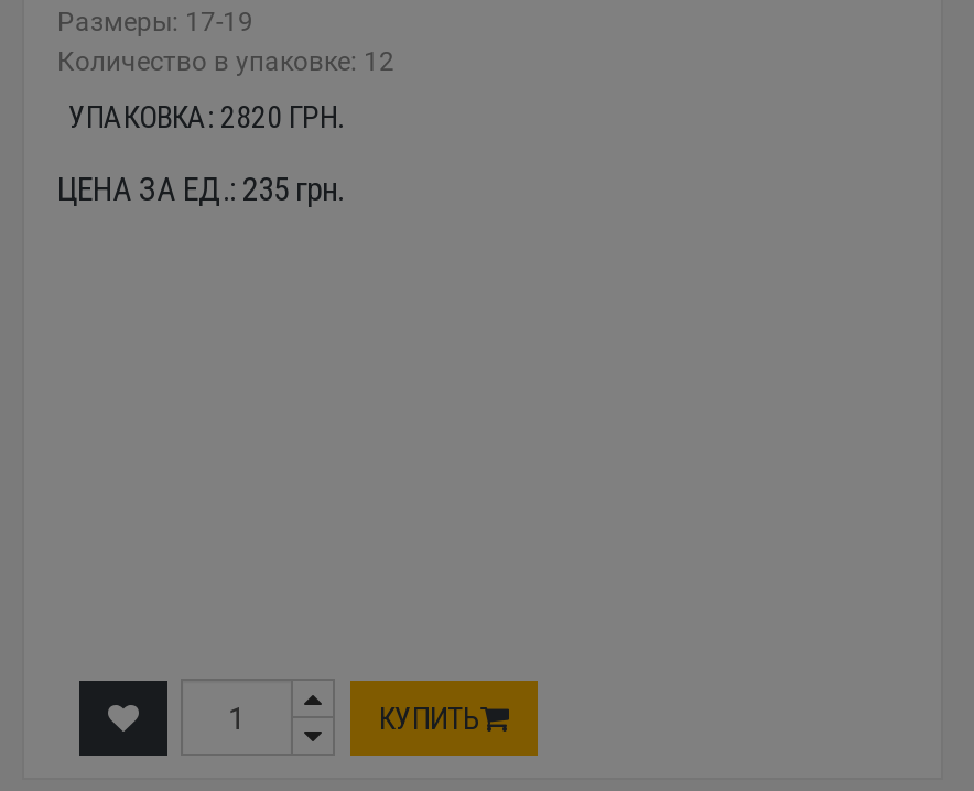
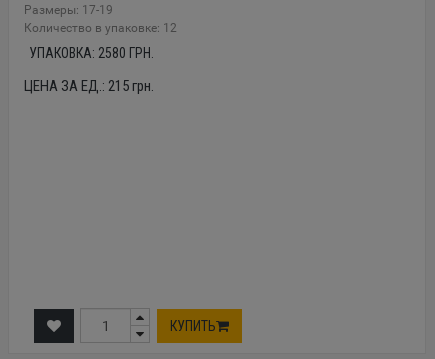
- УПАКОВКА: 2820 ГРН.
+ УПАКОВКА: 2580 ГРН.

- ЦЕНА ЗА ЕД.: 235 грн.
+ ЦЕНА ЗА ЕД.: 215 грн.
